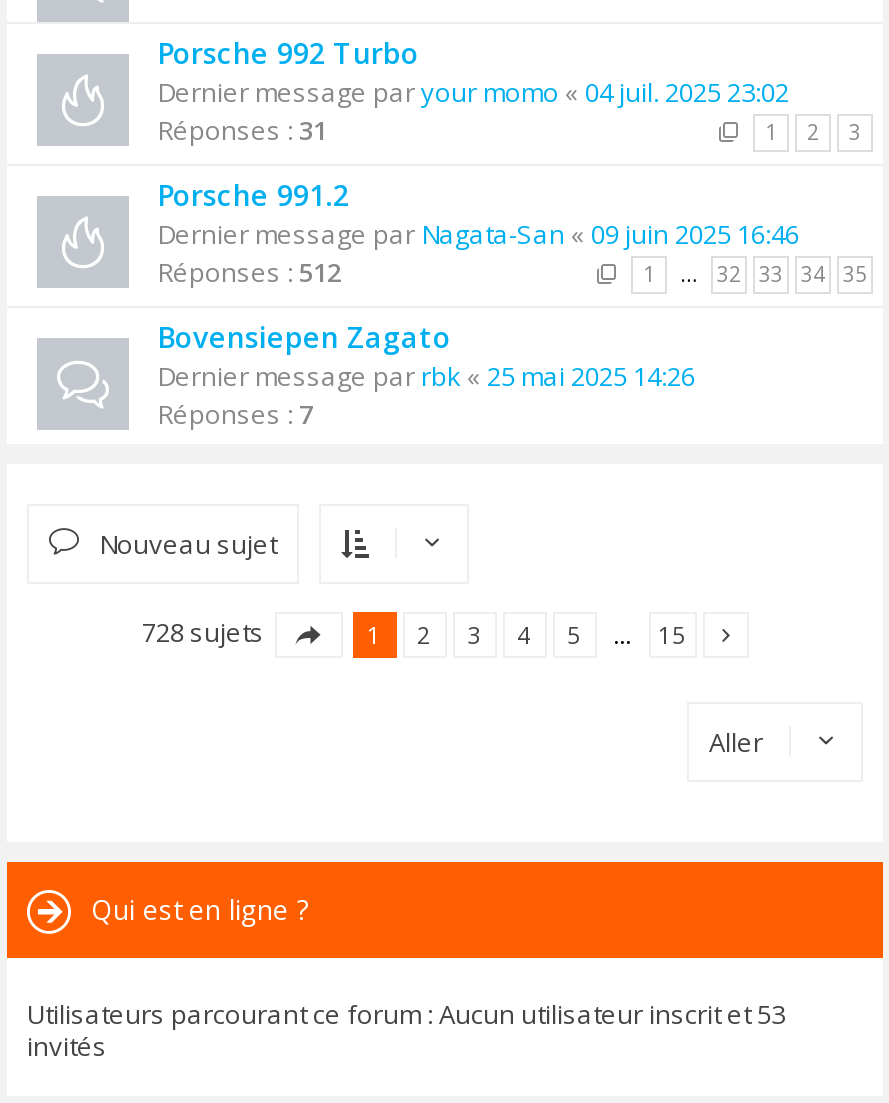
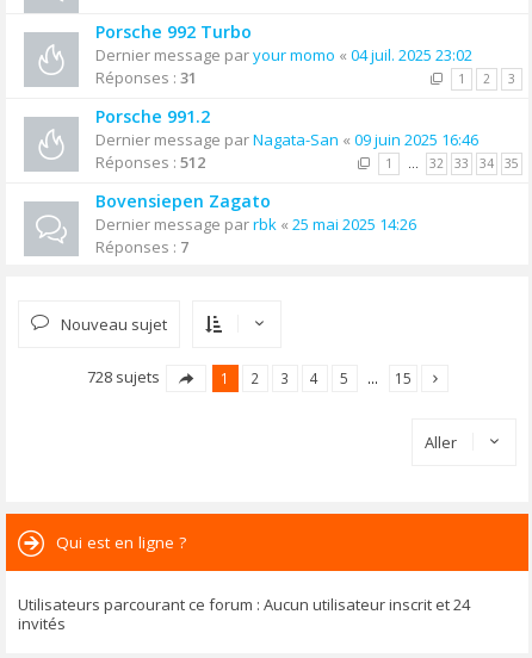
- Utilisateurs parcourant ce forum : Aucun utilisateur inscrit et 53
+ Utilisateurs parcourant ce forum : Aucun utilisateur inscrit et 24
